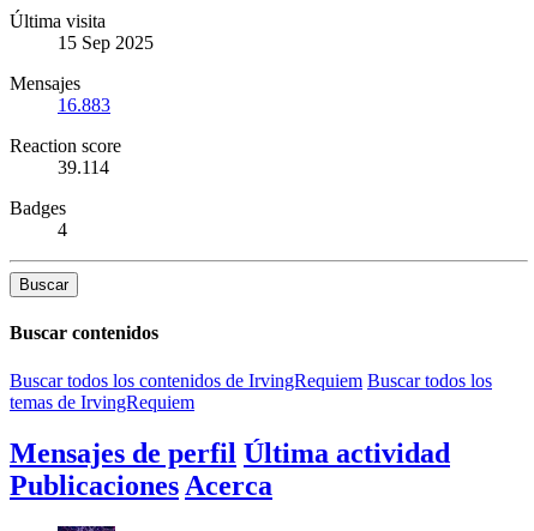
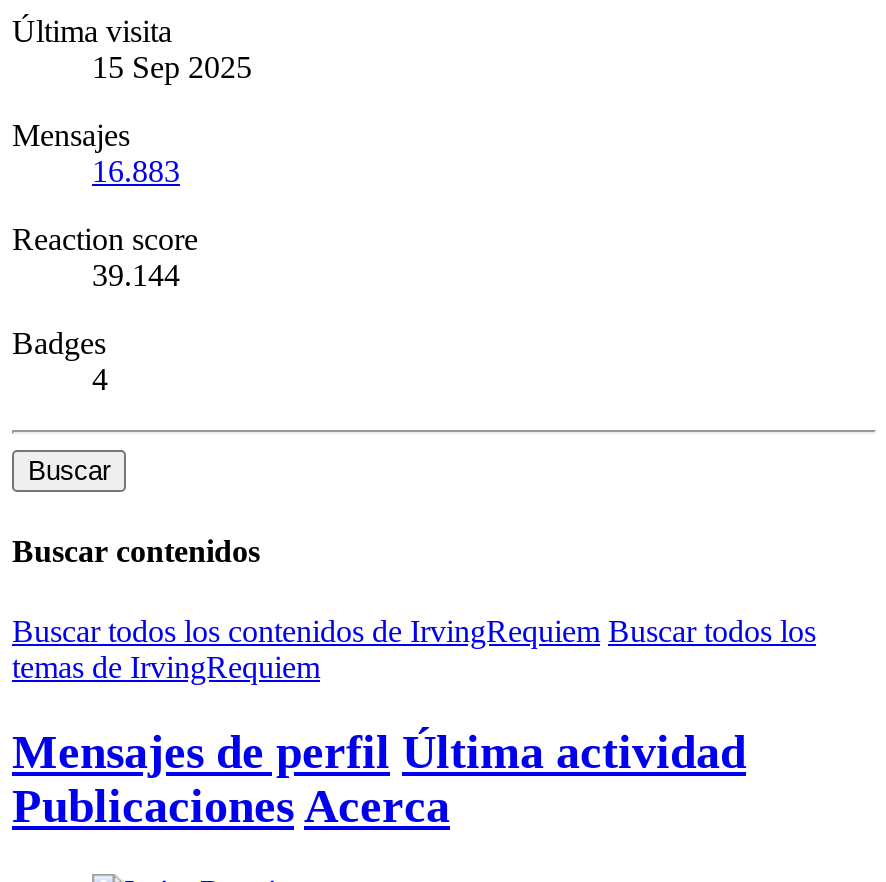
- 39.114
+ 39.144
